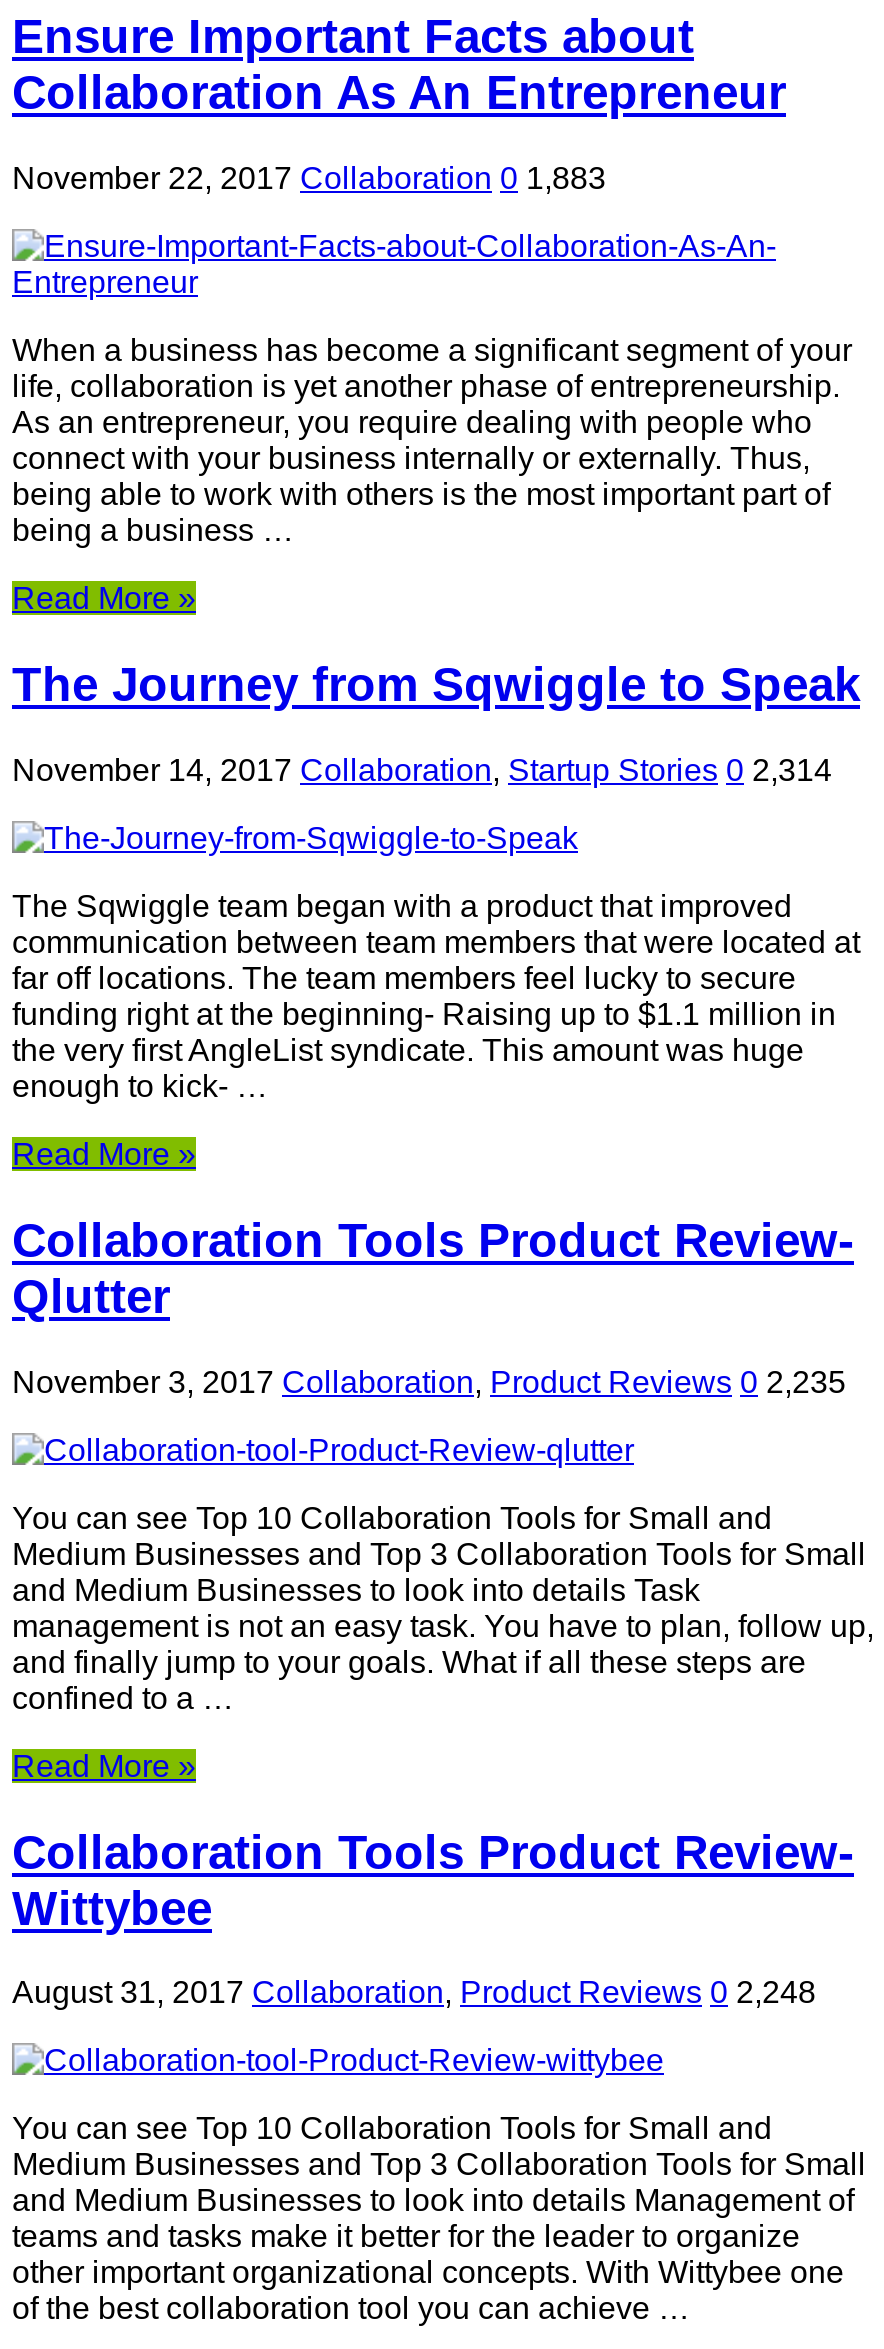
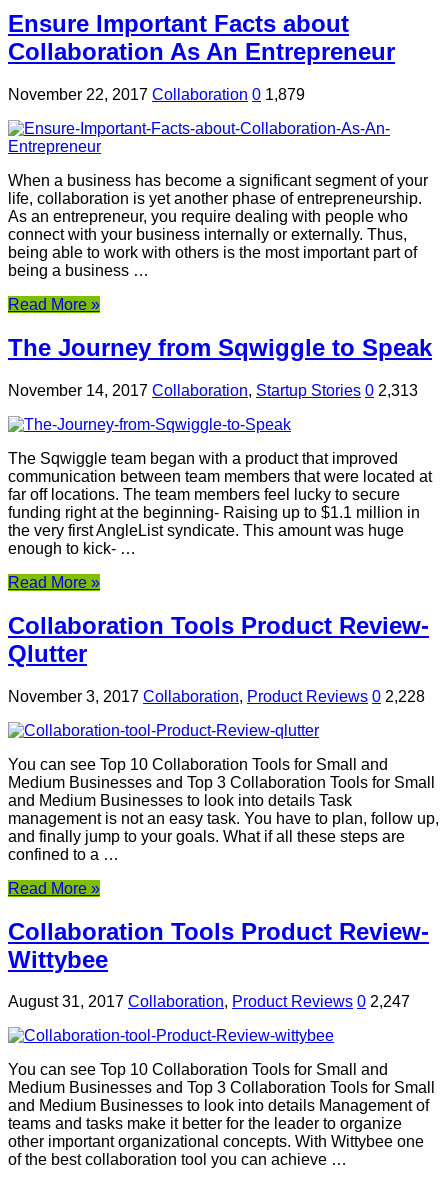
- November 22, 2017 Collaboration 0 1,883
+ November 22, 2017 Collaboration 0 1,879

- November 14, 2017 Collaboration, Startup Stories 0 2,314
+ November 14, 2017 Collaboration, Startup Stories 0 2,313

- November 3, 2017 Collaboration, Product Reviews 0 2,235
+ November 3, 2017 Collaboration, Product Reviews 0 2,228

- August 31, 2017 Collaboration, Product Reviews 0 2,248
+ August 31, 2017 Collaboration, Product Reviews 0 2,247
